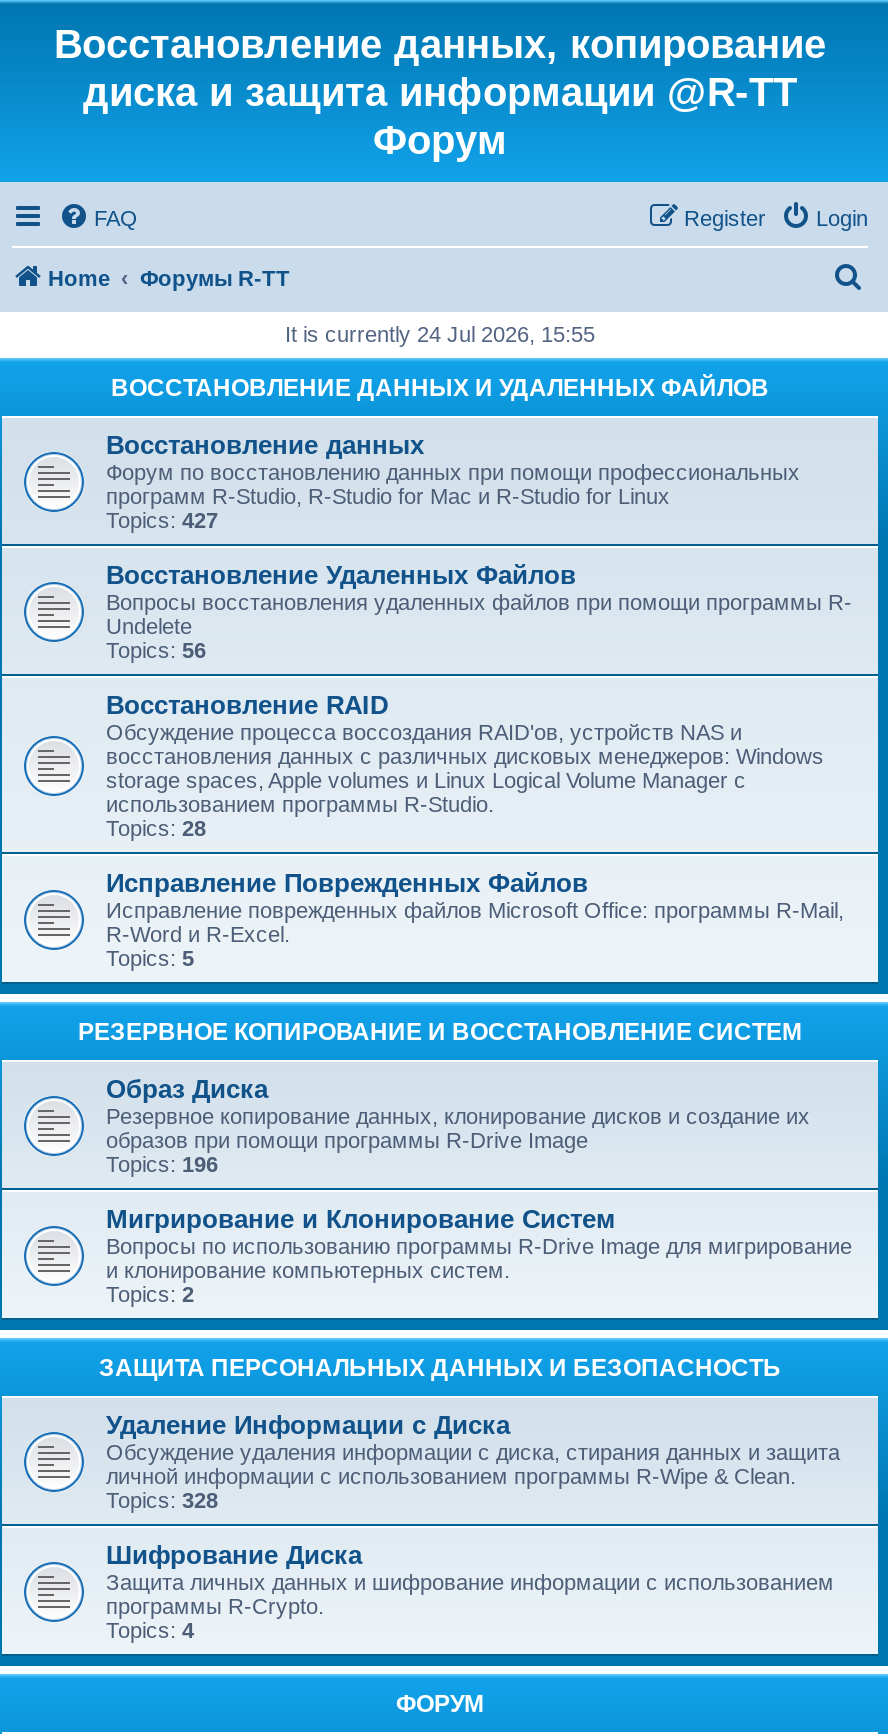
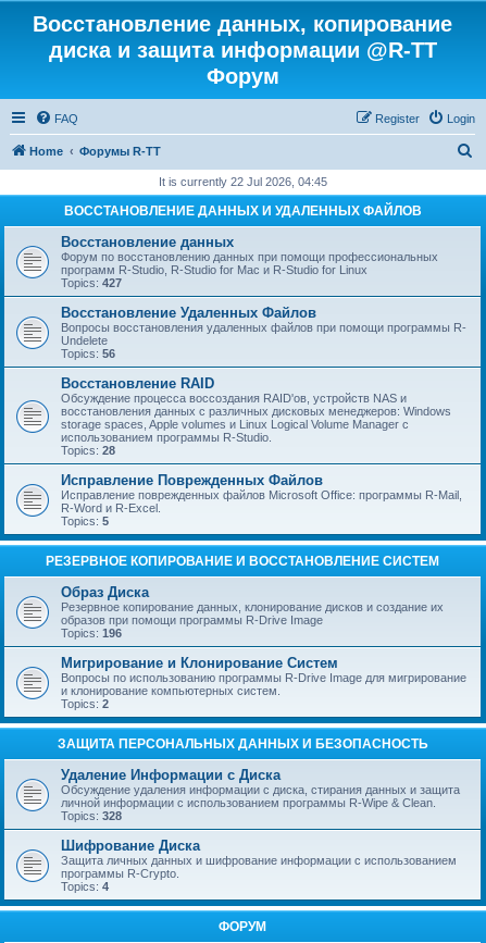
- It is currently 24 Jul 2026, 15:55
+ It is currently 22 Jul 2026, 04:45
